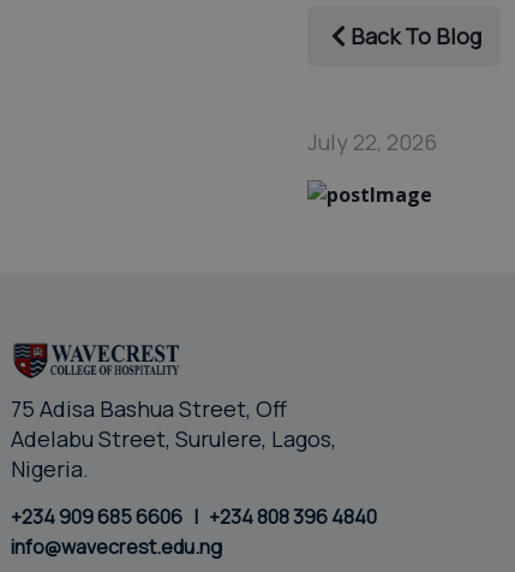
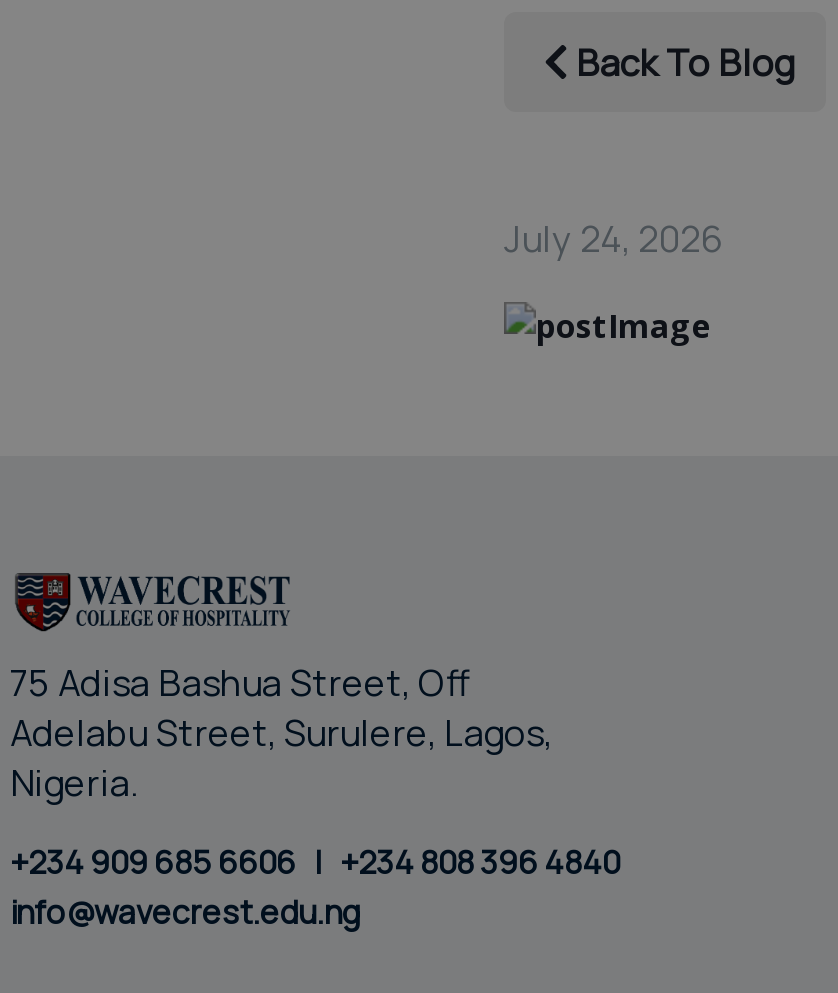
- July 22, 2026
+ July 24, 2026
